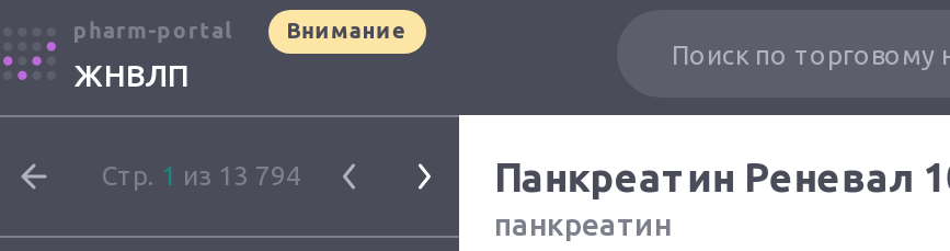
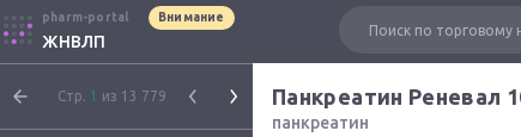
- Стр. 1 из 13 794
+ Стр. 1 из 13 779
